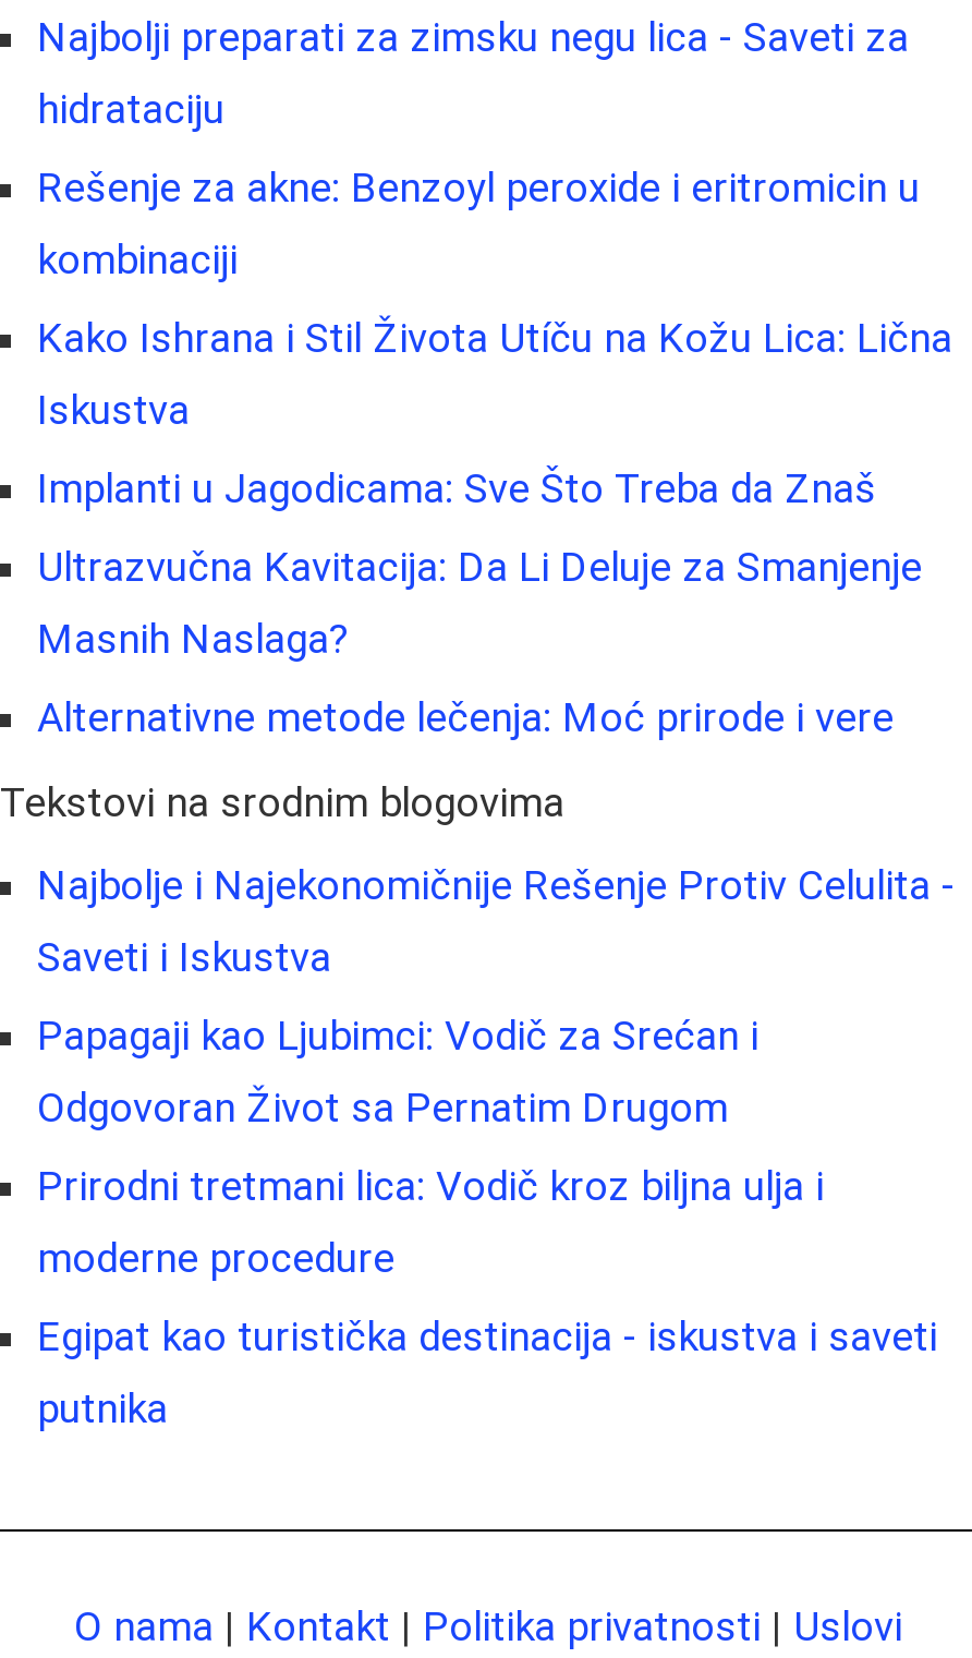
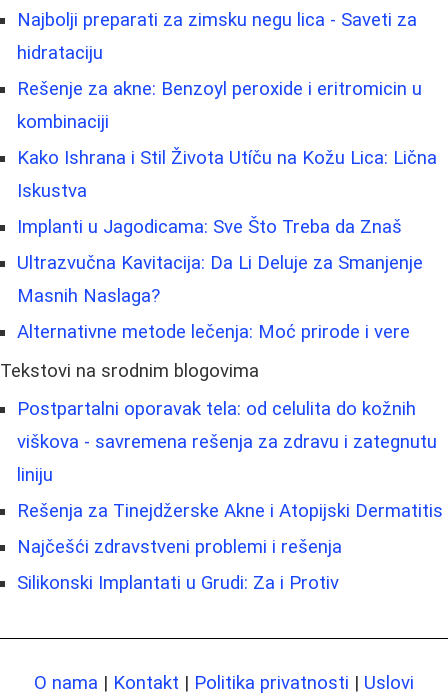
- Najbolje i Najekonomičnije Rešenje Protiv Celulita -
- Saveti i Iskustva
- Papagaji kao Ljubimci: Vodič za Srećan i
- Odgovoran Život sa Pernatim Drugom
- Prirodni tretmani lica: Vodič kroz biljna ulja i
- moderne procedure
- Egipat kao turistička destinacija - iskustva i saveti
- putnika
+ Postpartalni oporavak tela: od celulita do kožnih
+ viškova - savremena rešenja za zdravu i zategnutu
+ liniju
+ Rešenja za Tinejdžerske Akne i Atopijski Dermatitis
+ Najčešći zdravstveni problemi i rešenja
+ Silikonski Implantati u Grudi: Za i Protiv
